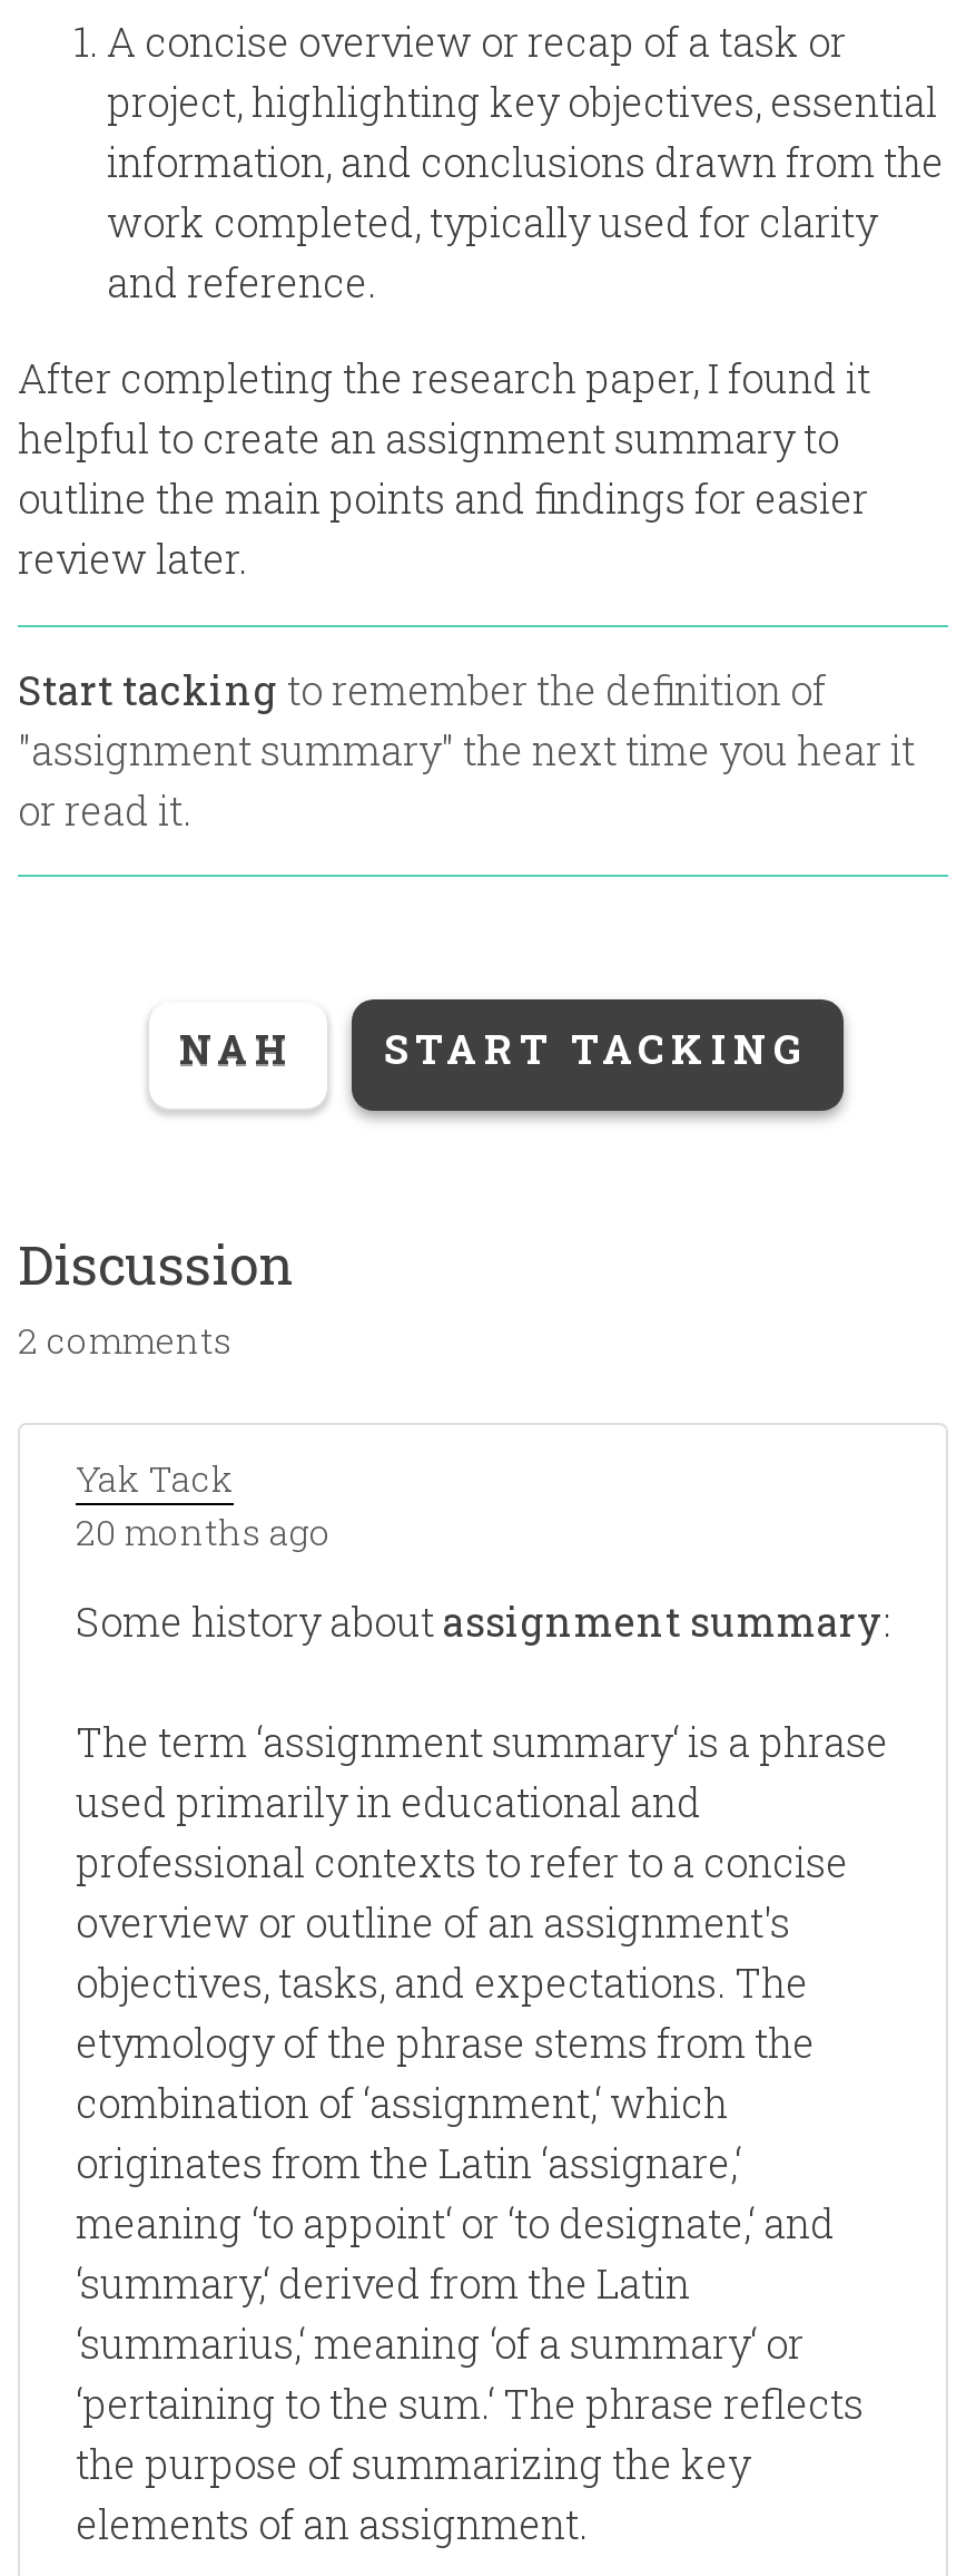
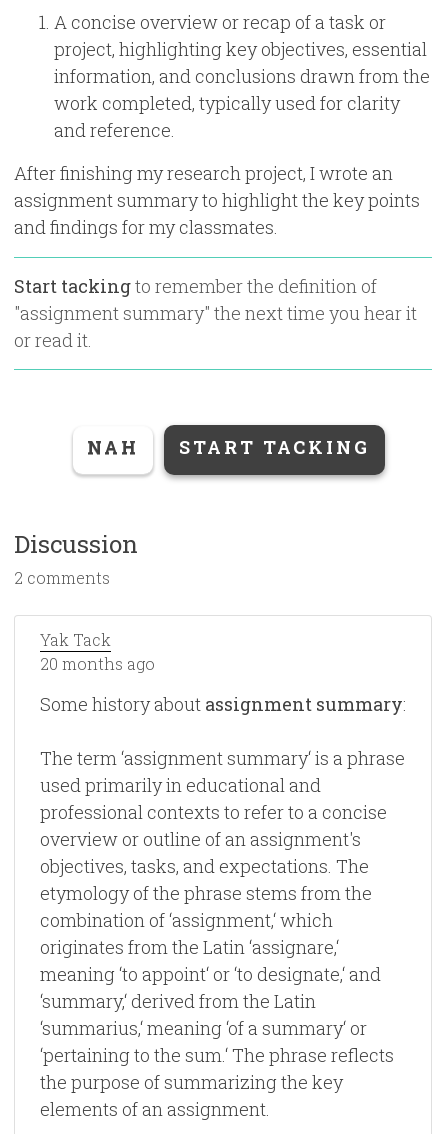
- After completing the research paper, I found it
- helpful to create an assignment summary to
- outline the main points and findings for easier
- review later.
+ After finishing my research project, I wrote an
+ assignment summary to highlight the key points
+ and findings for my classmates.
